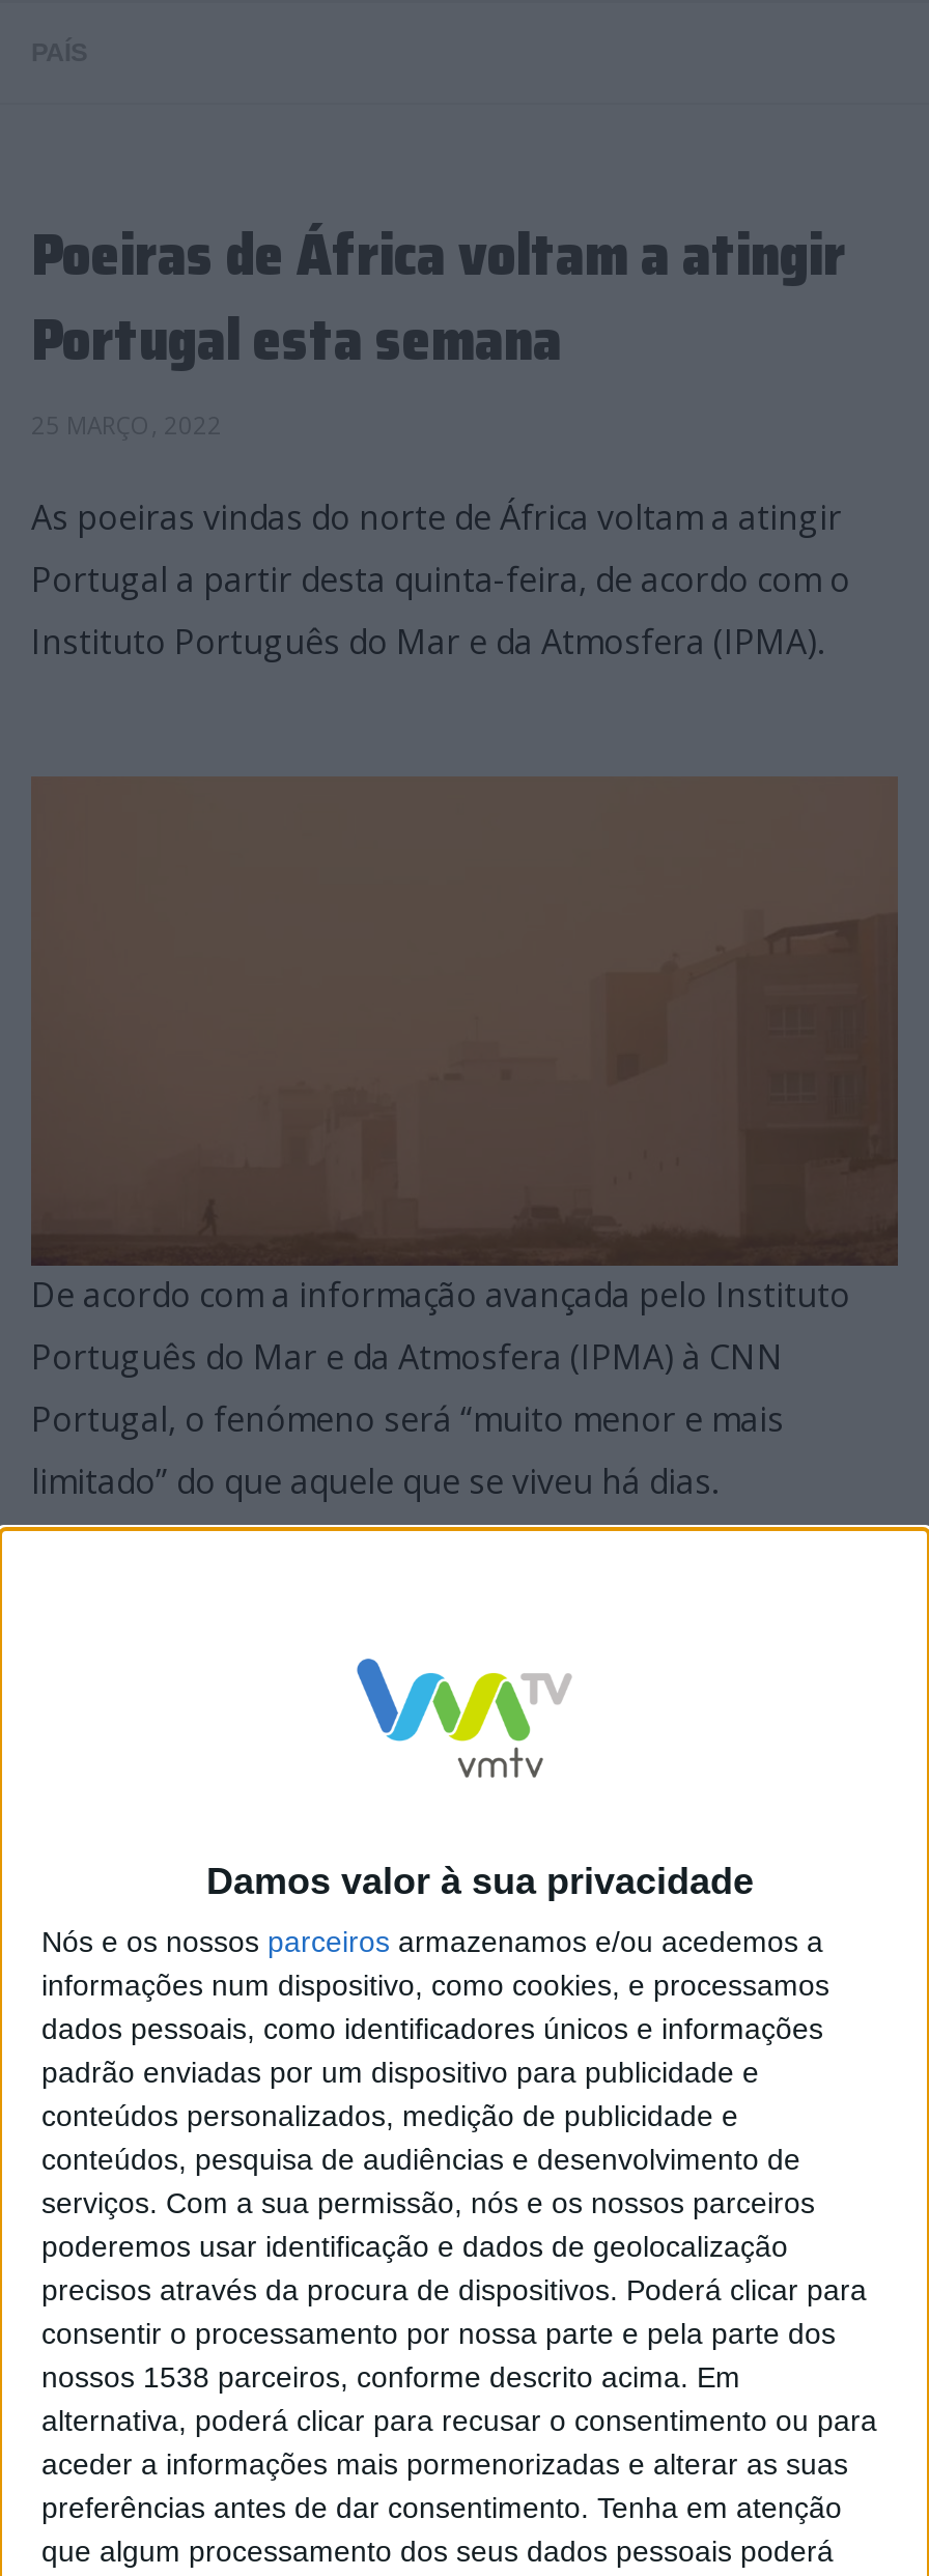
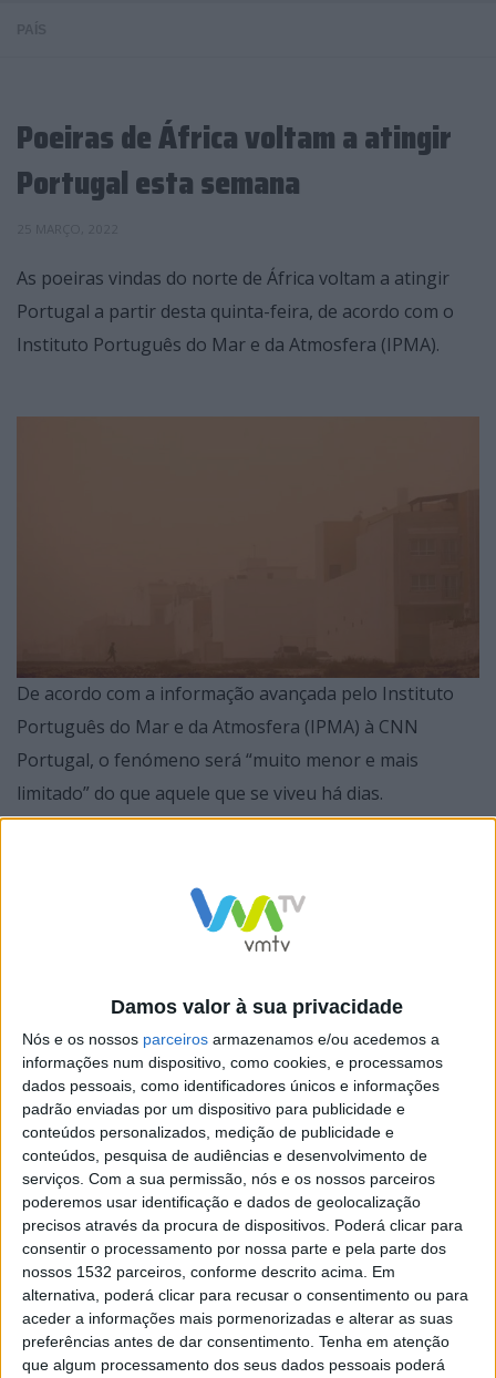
- nossos 1538 parceiros, conforme descrito acima. Em
+ nossos 1532 parceiros, conforme descrito acima. Em
